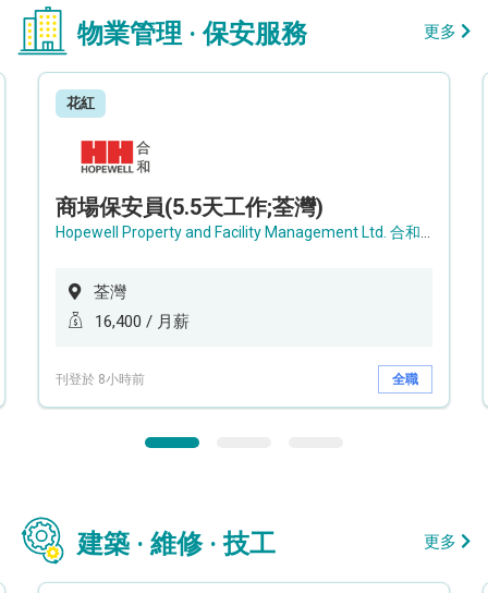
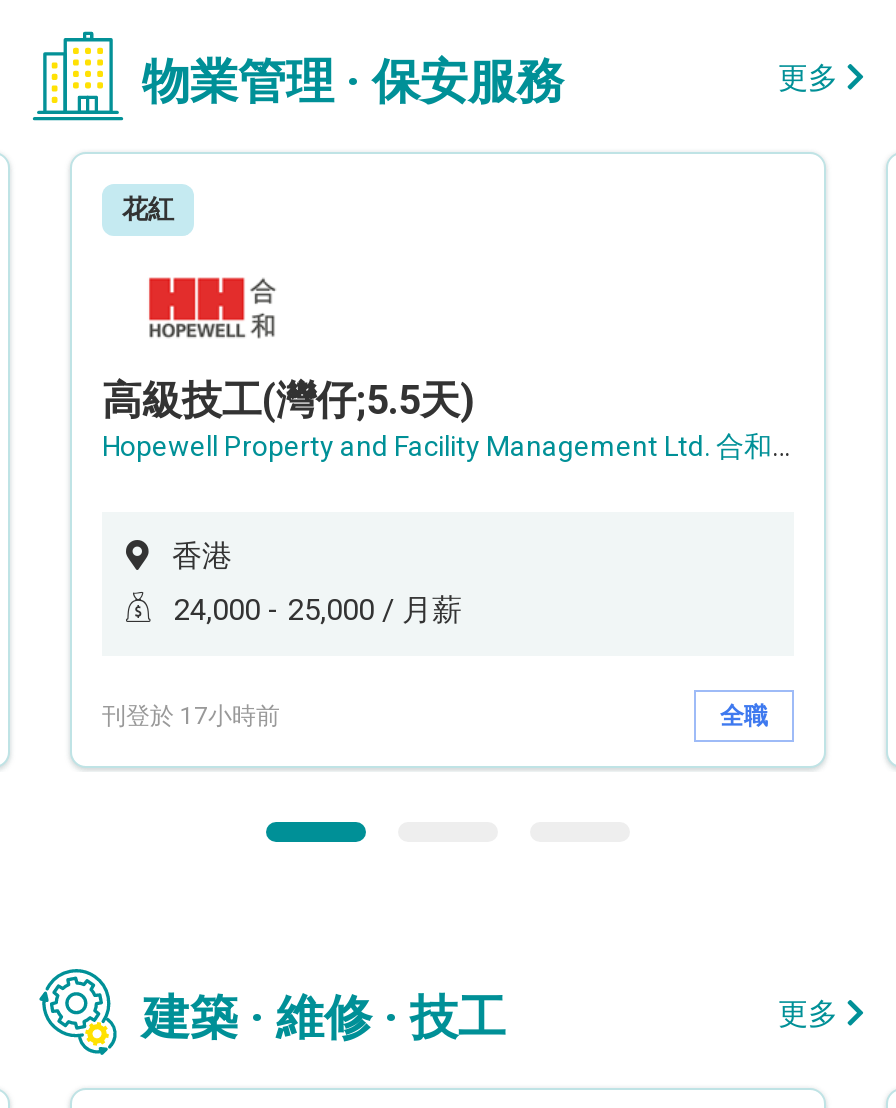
- 商場保安員(5.5天工作;荃灣)
+ 高級技工(灣仔;5.5天)

- 荃灣
+ 香港

- 16,400 / 月薪
+ 24,000 - 25,000 / 月薪

- 刊登於 8小時前
+ 刊登於 17小時前
